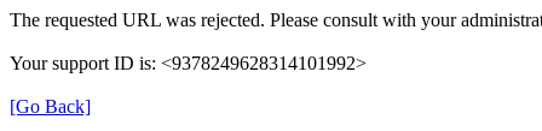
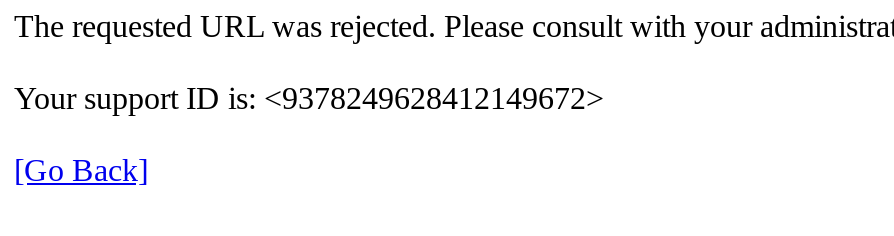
- Your support ID is: <9378249628314101992>
+ Your support ID is: <9378249628412149672>
